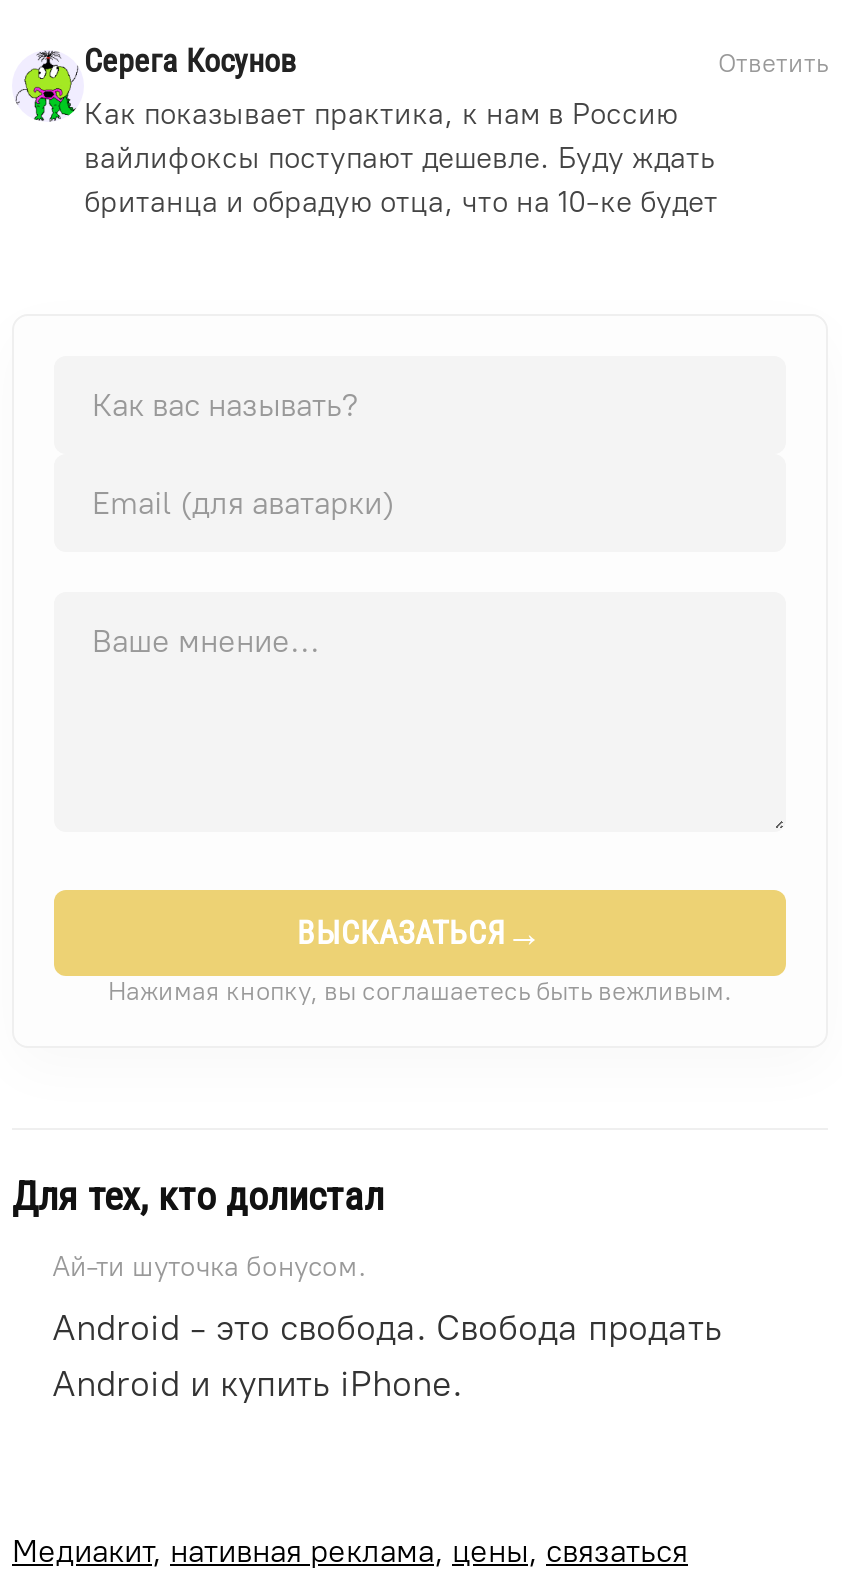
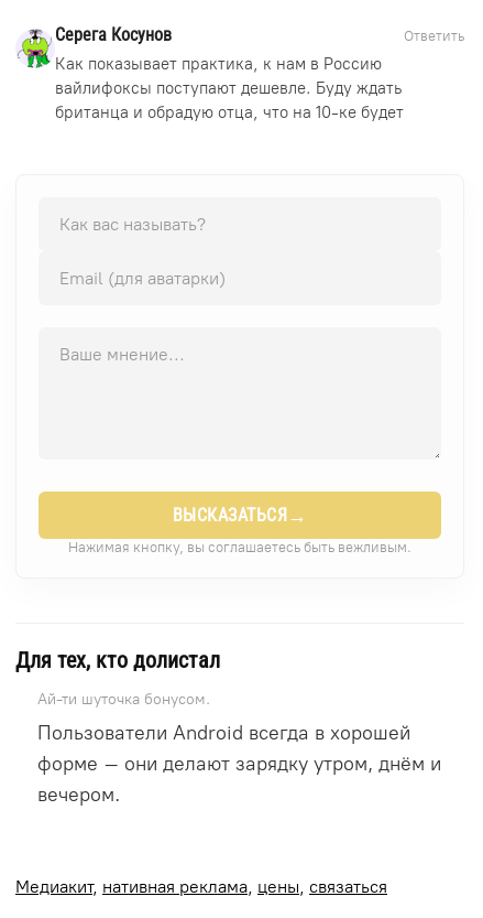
- Android - это свобода. Свобода продать
- Android и купить iPhone.
+ Пользователи Android всегда в хорошей
+ форме – они делают зарядку утром, днём и
+ вечером.
